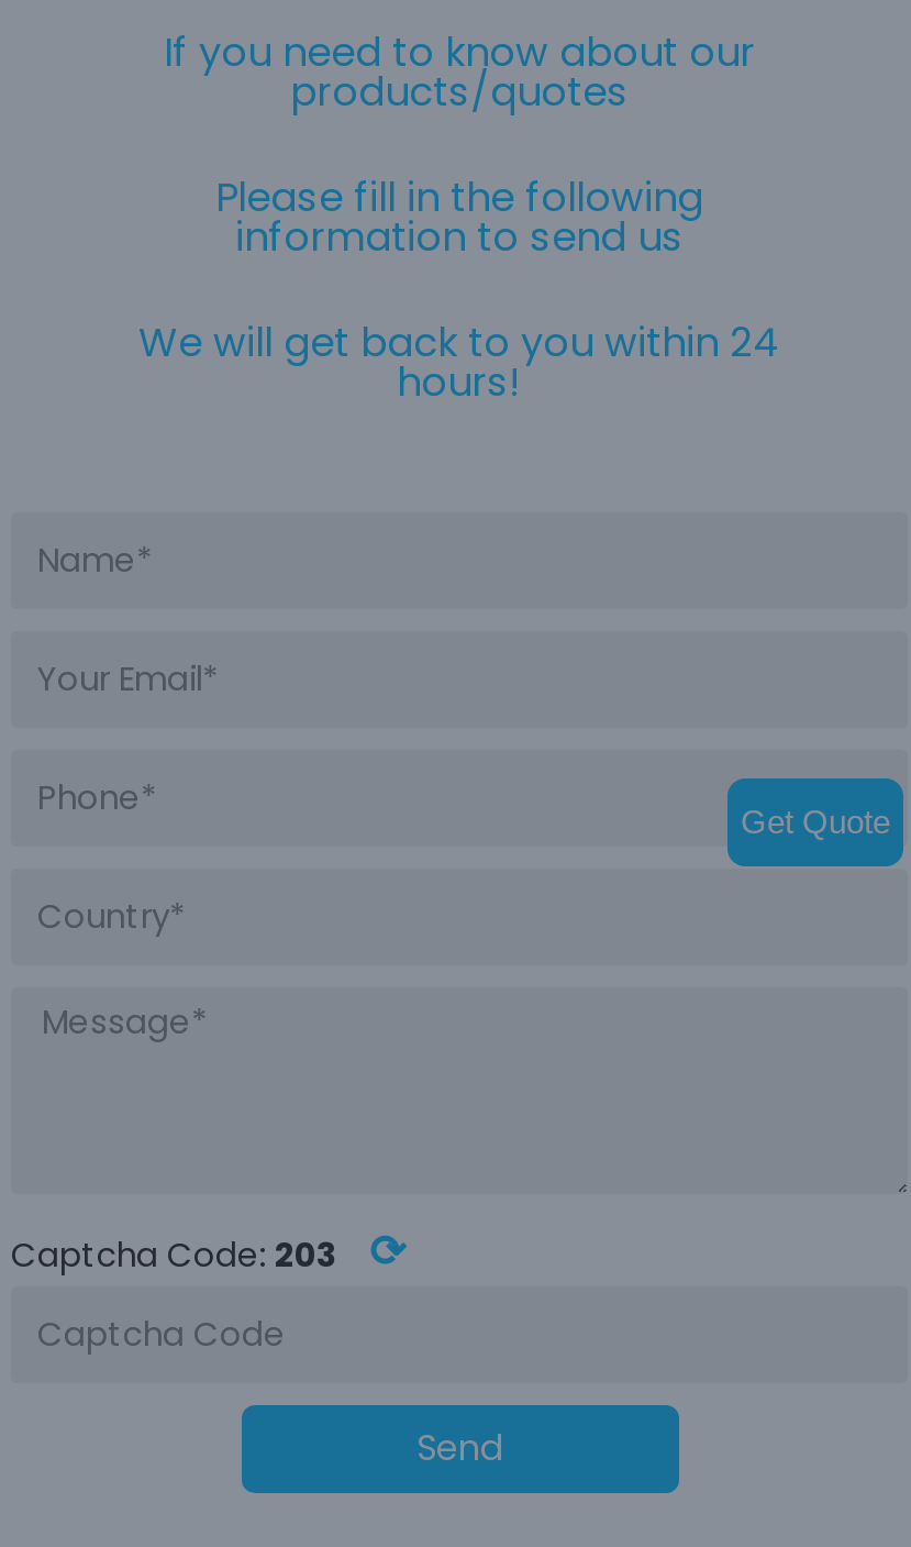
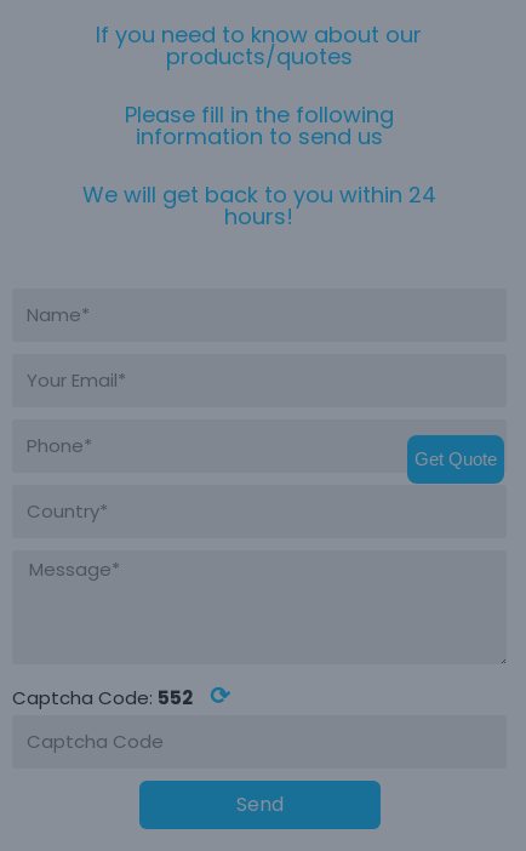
- Captcha Code: 203
+ Captcha Code: 552
